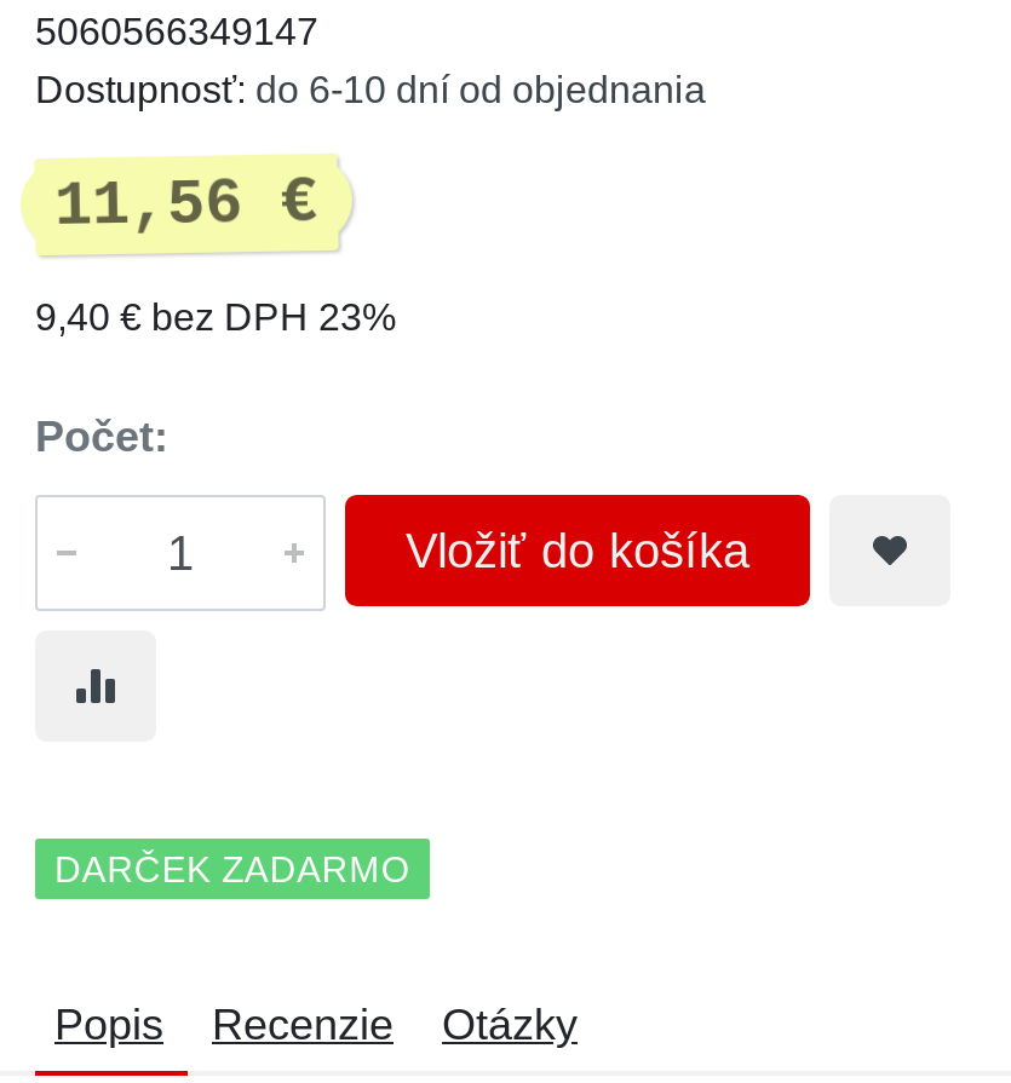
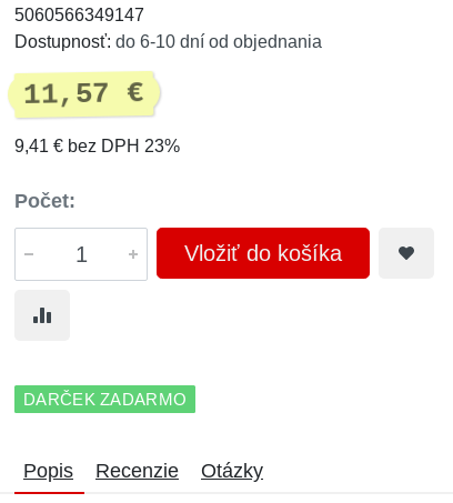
- 11,56 €
+ 11,57 €

- 9,40 € bez DPH 23%
+ 9,41 € bez DPH 23%
